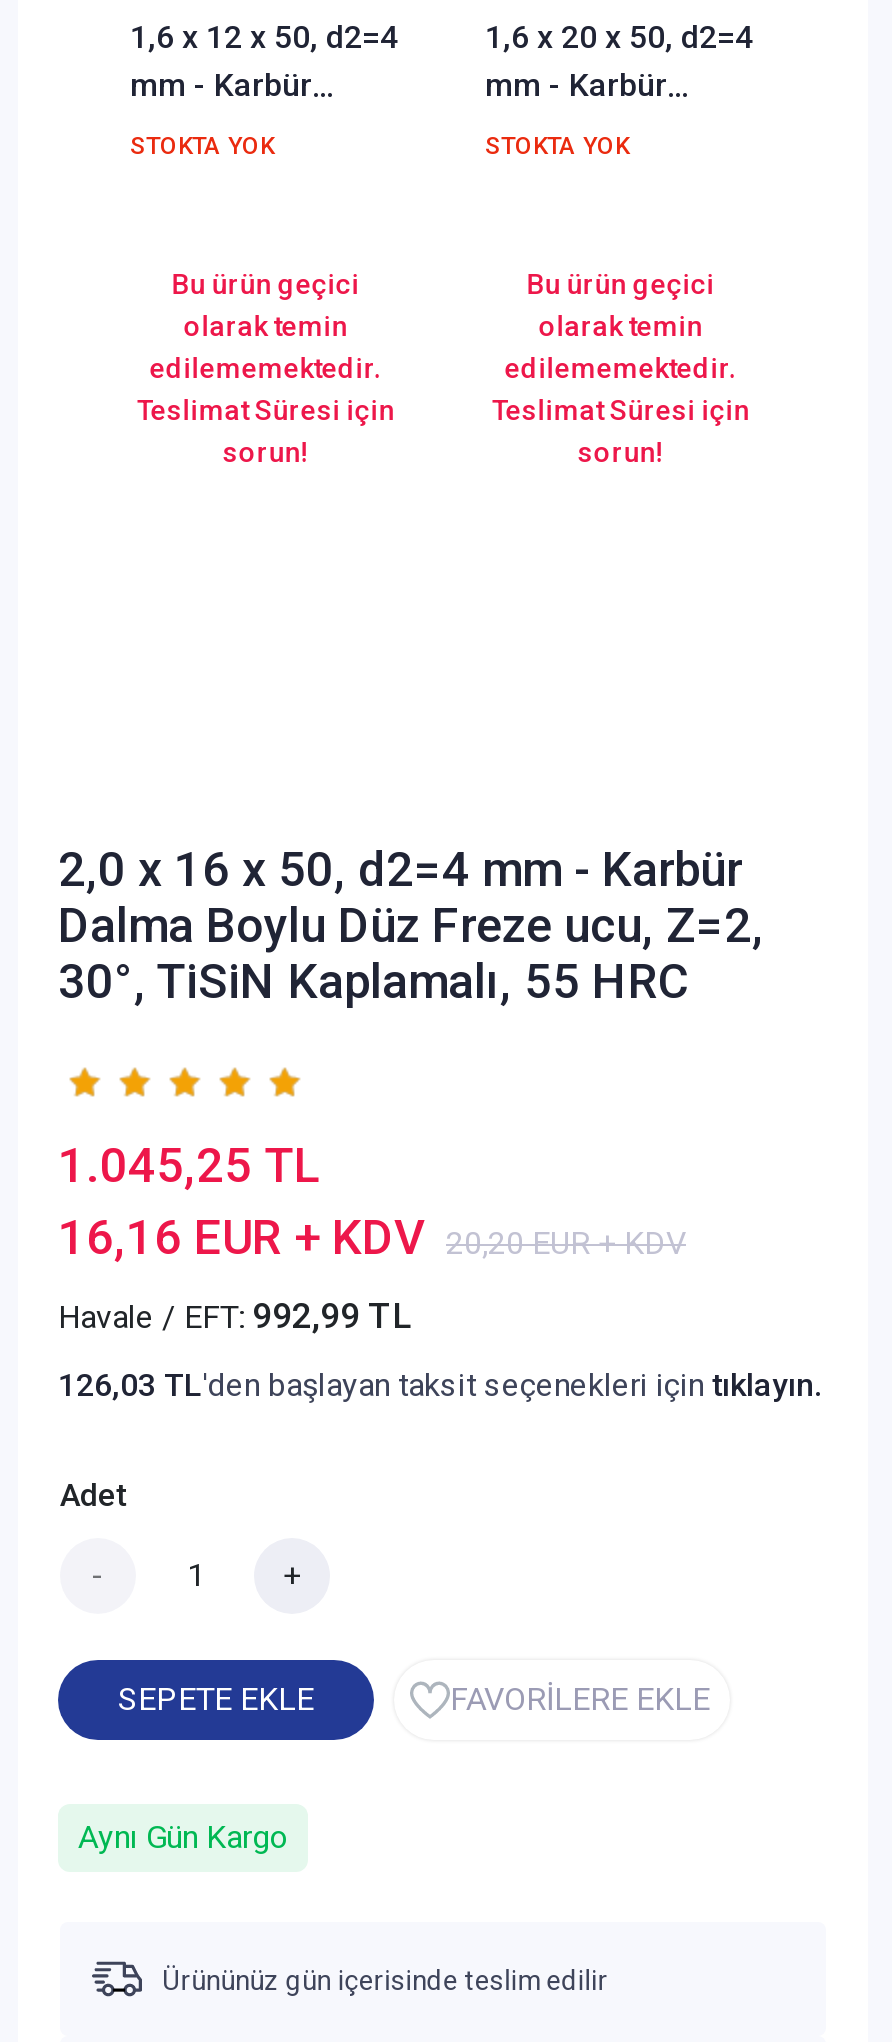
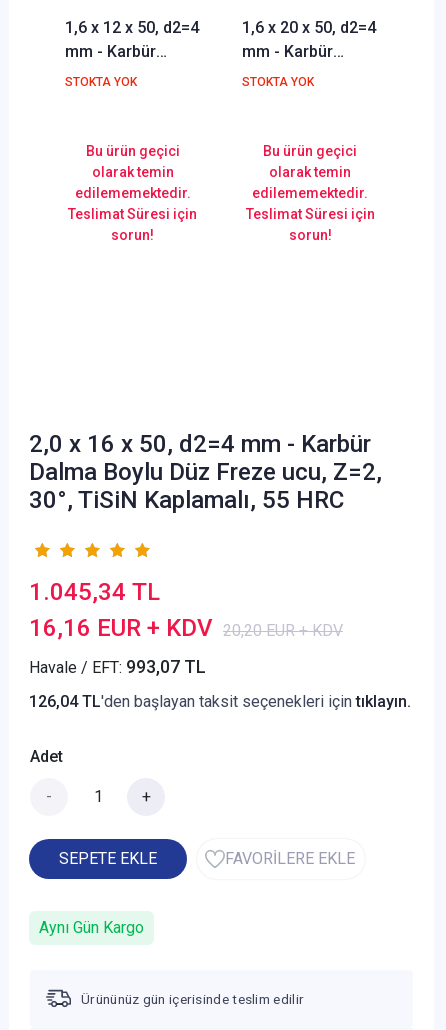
- 1.045,25 TL
+ 1.045,34 TL

- Havale / EFT: 992,99 TL
+ Havale / EFT: 993,07 TL

- 126,03 TL'den başlayan taksit seçenekleri için tıklayın.
+ 126,04 TL'den başlayan taksit seçenekleri için tıklayın.
